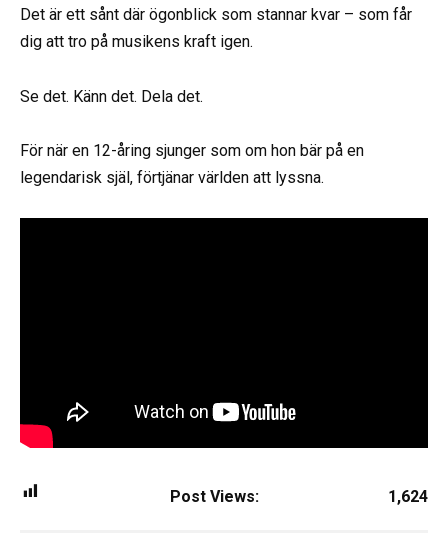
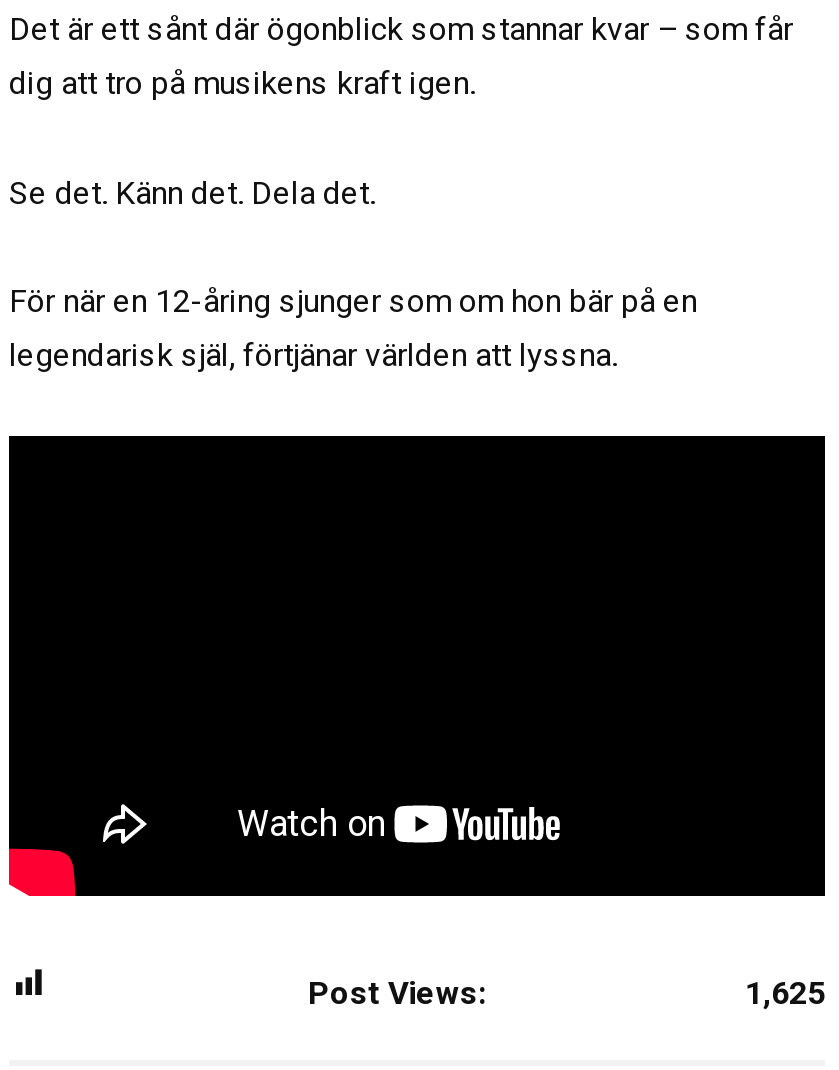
- 1,624
+ 1,625
